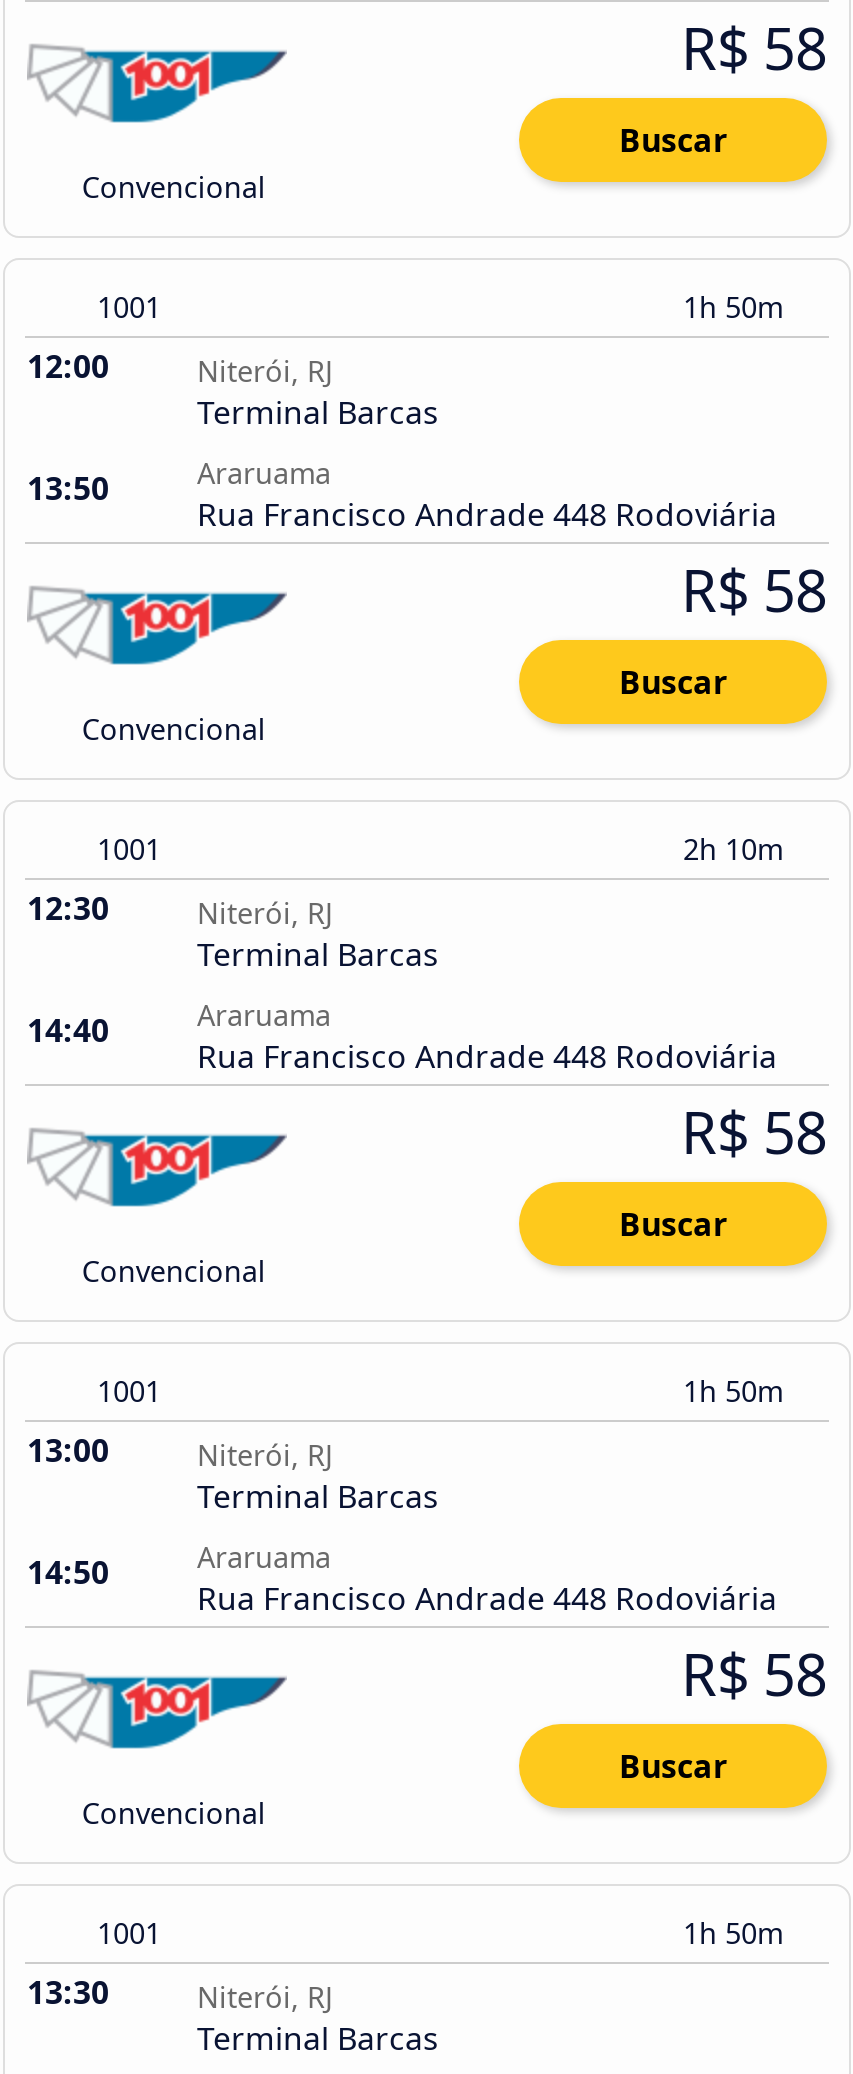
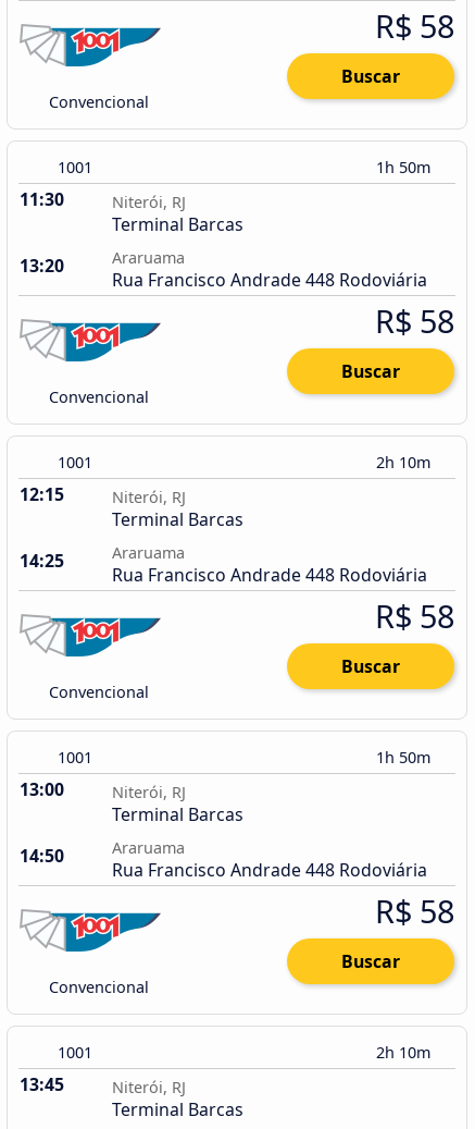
- 12:00
+ 11:30

- 13:50
+ 13:20

- 12:30
+ 12:15

- 14:40
+ 14:25

- 1h 50m
- 13:30
+ 2h 10m
+ 13:45
